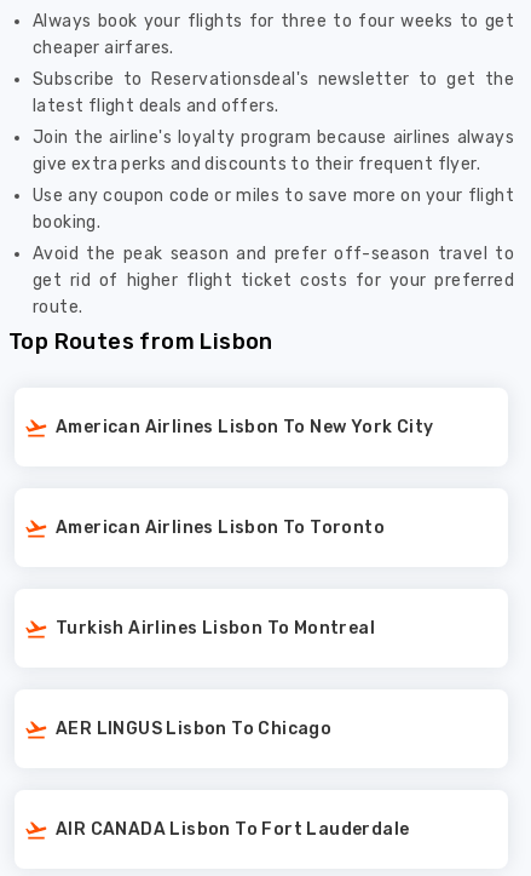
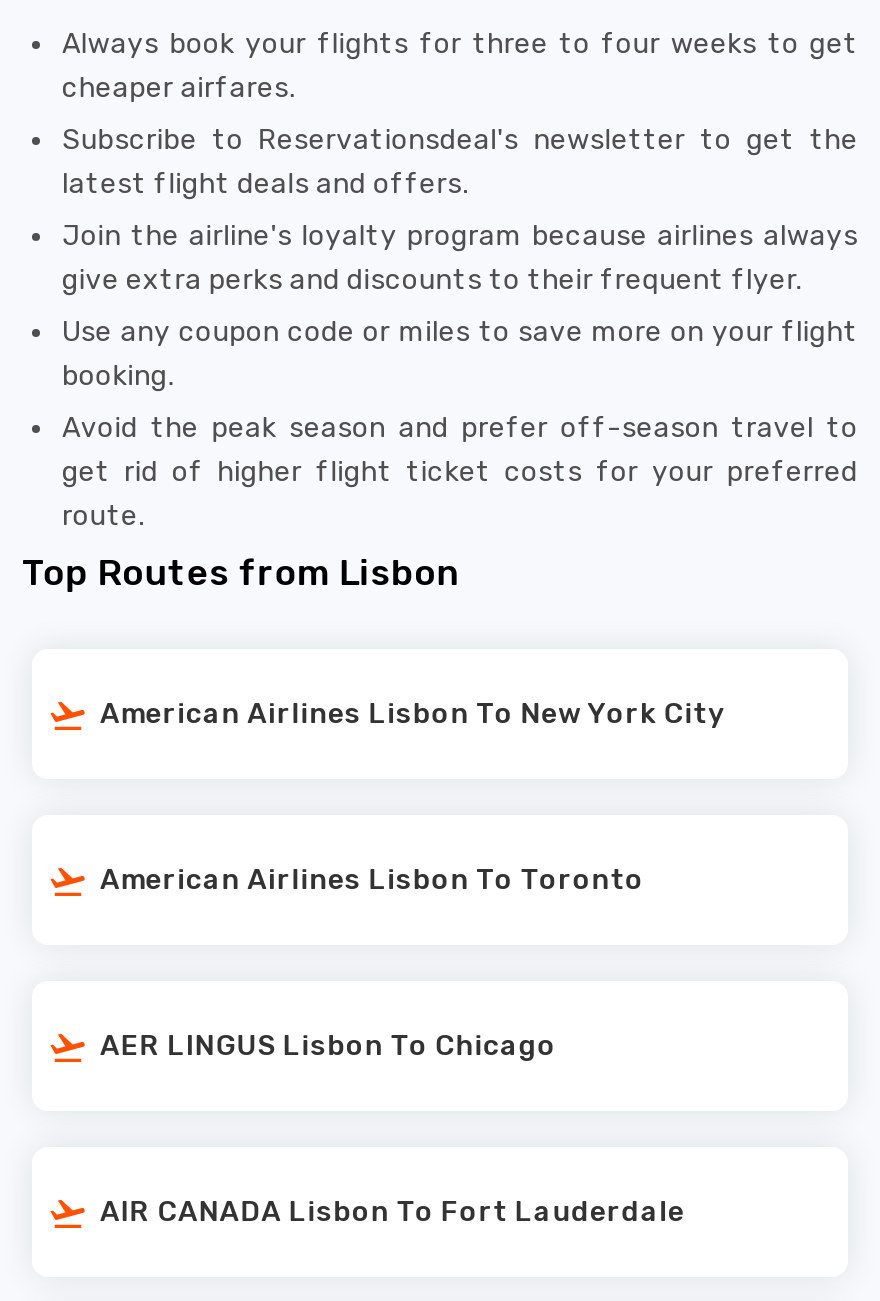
- Turkish Airlines Lisbon To Montreal
